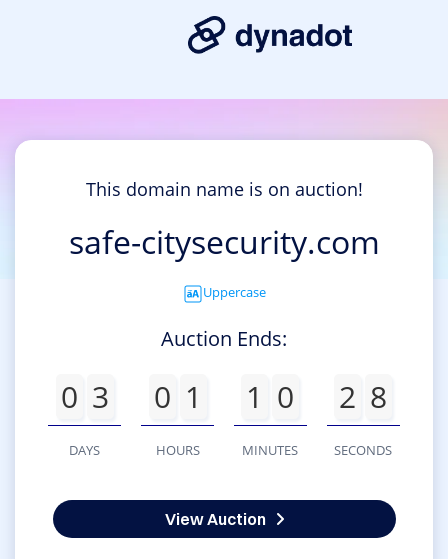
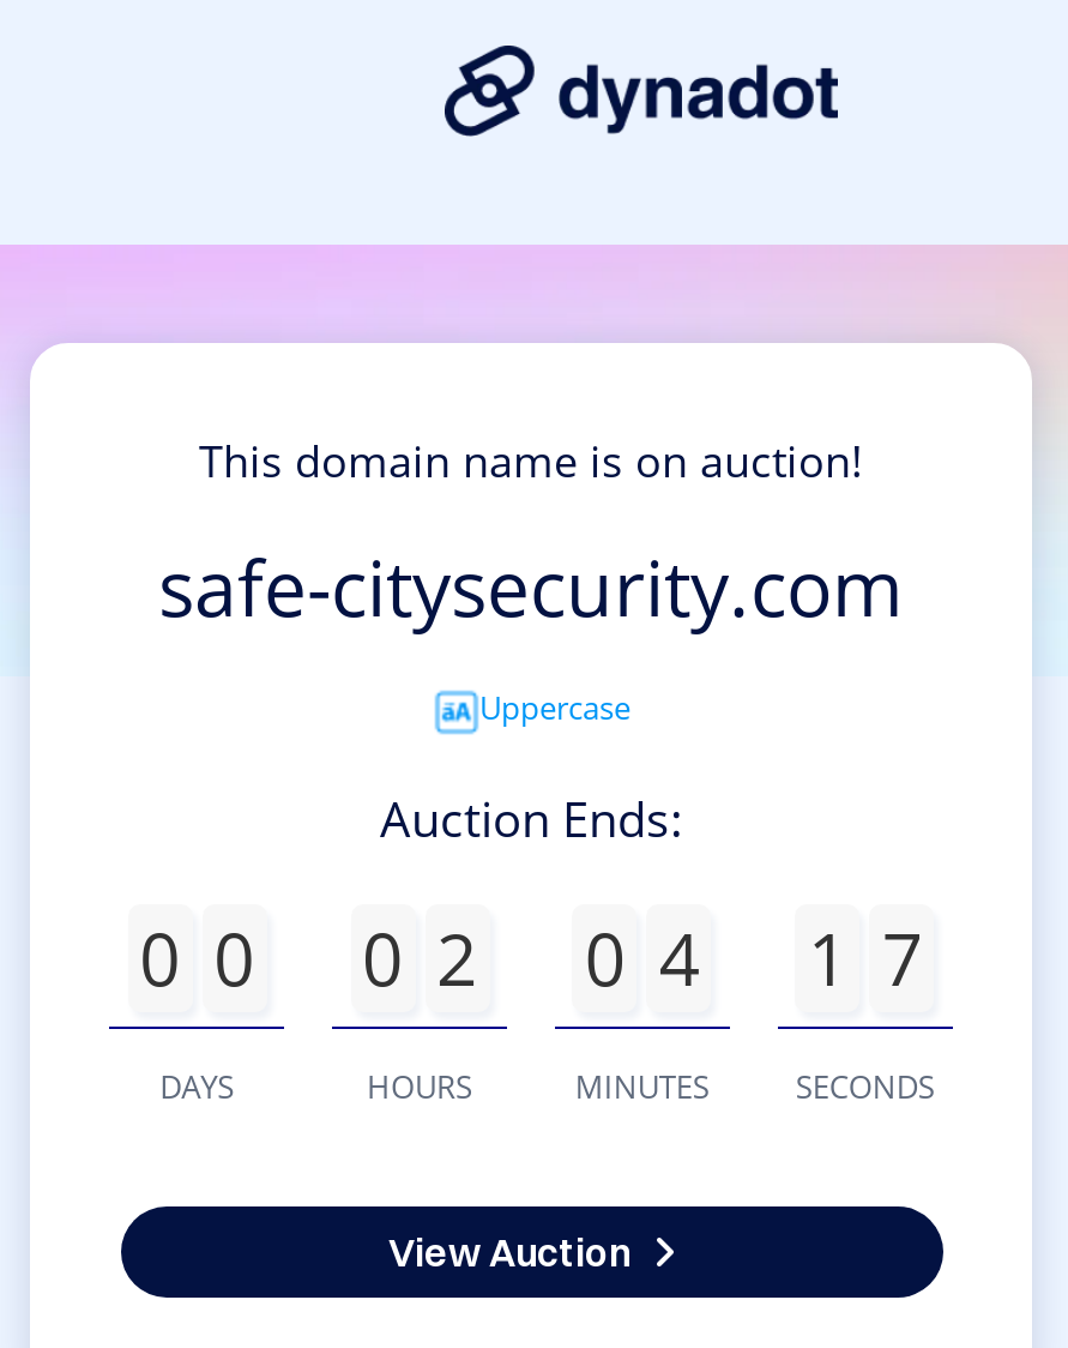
- 0 3
+ 0 0

- 0 1
+ 0 2

- 1 0
+ 0 4

- 2 8
+ 1 7
